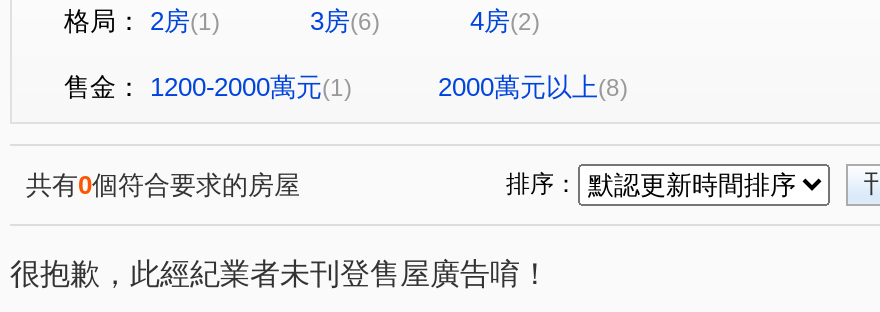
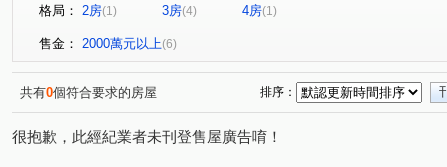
- 3房(6)
- 4房(2)
+ 3房(4)
+ 4房(1)

- 售金： 1200-2000萬元(1)
- 2000萬元以上(8)
+ 售金： 2000萬元以上(6)
